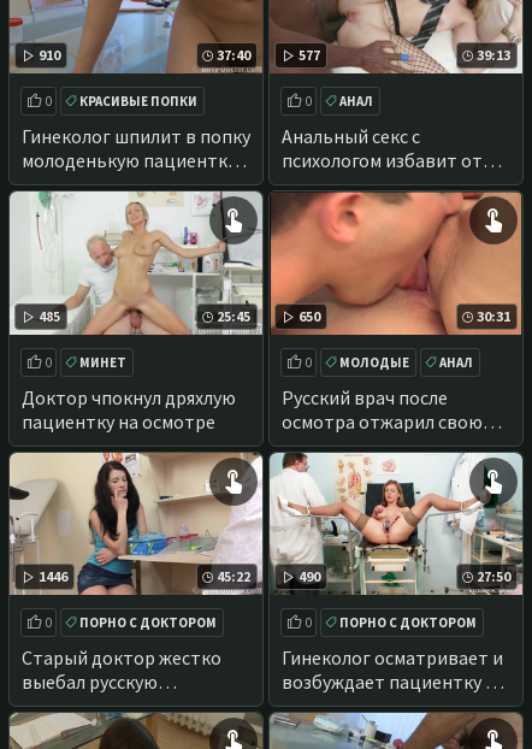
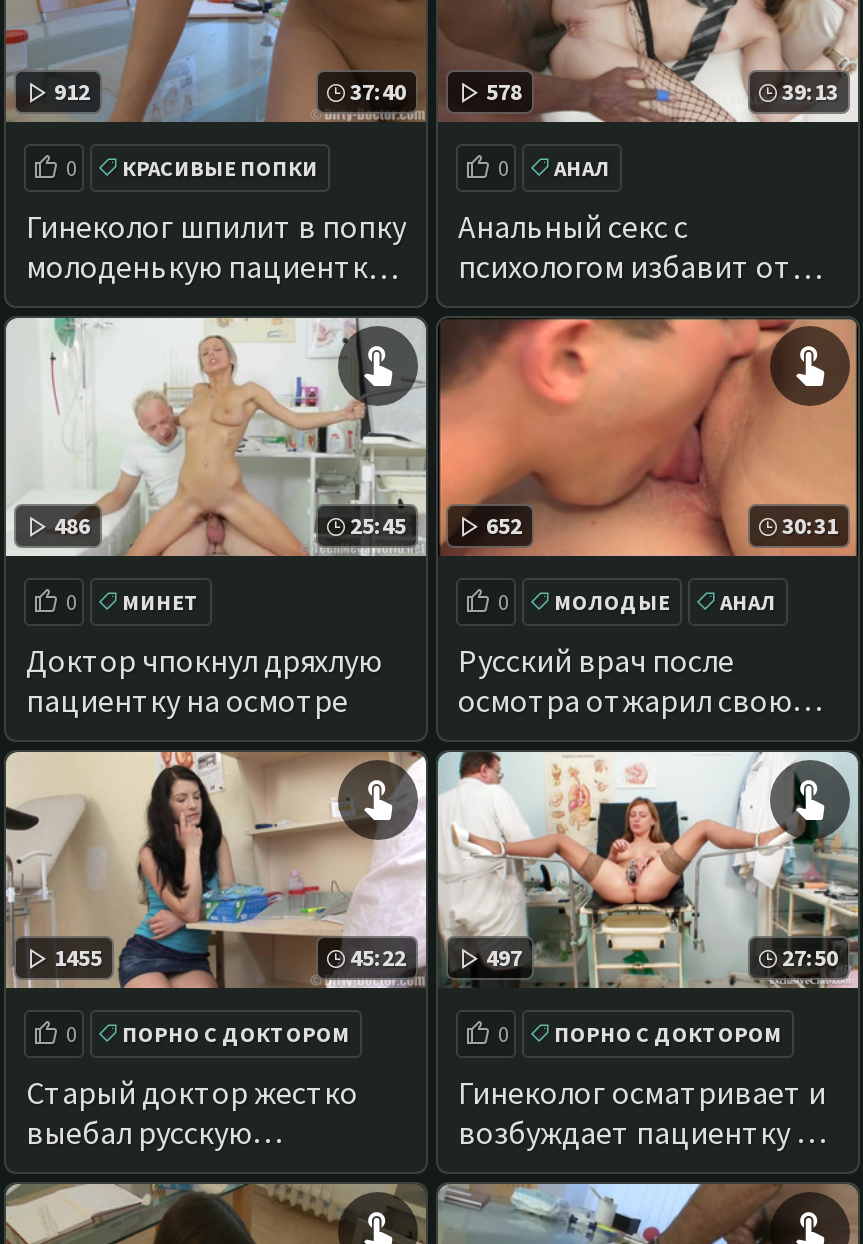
- 910
+ 912

- 577
+ 578

- 485
+ 486

- 650
+ 652

- 1446
+ 1455

- 490
+ 497
